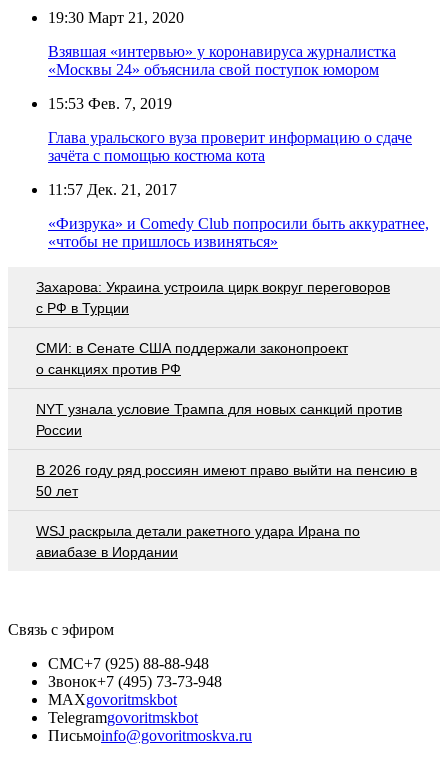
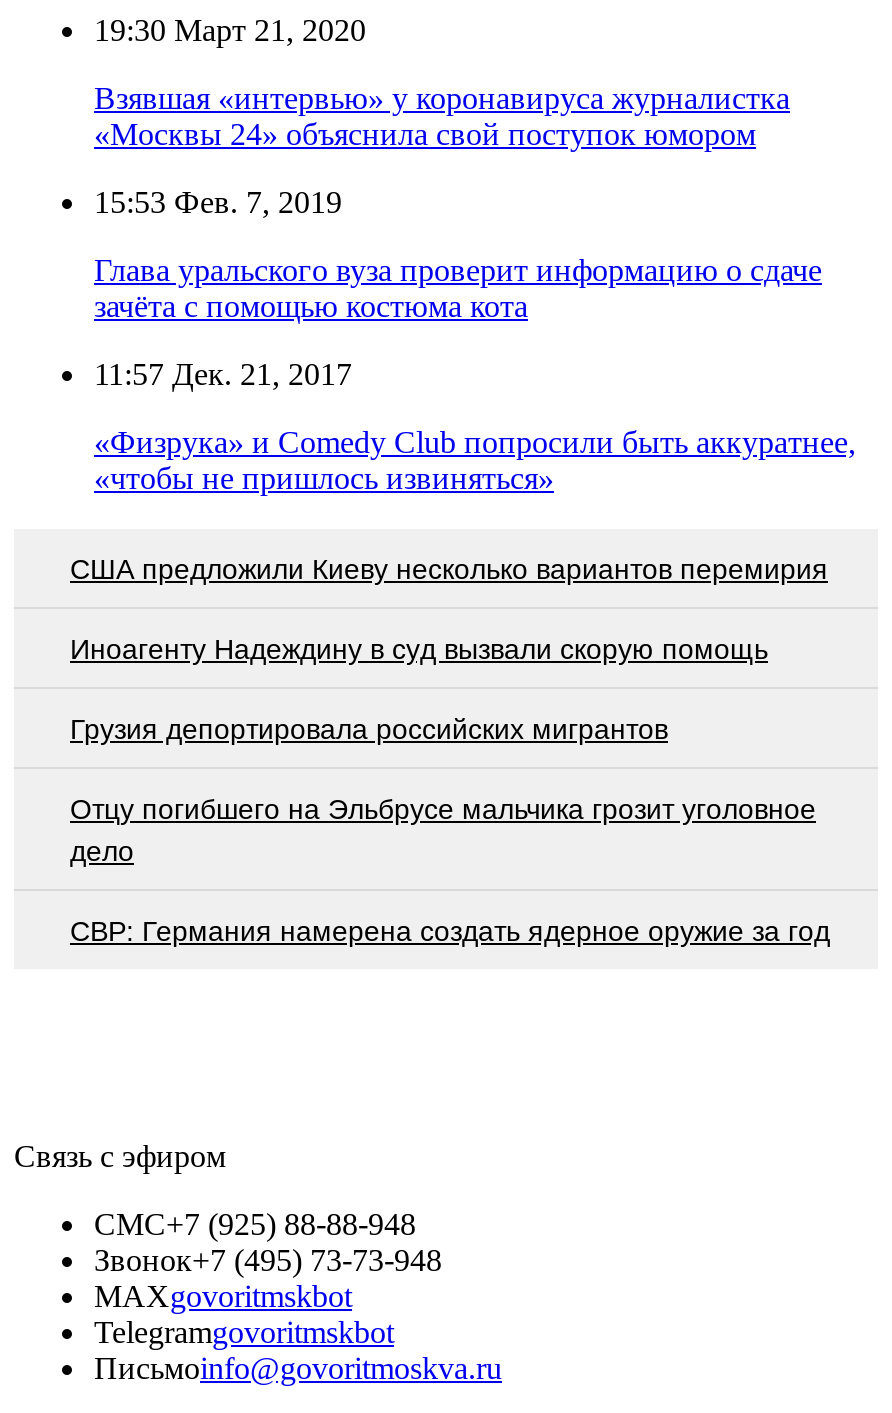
- Захарова: Украина устроила цирк вокруг переговоров
- с РФ в Турции
+ США предложили Киеву несколько вариантов перемирия

- СМИ: в Сенате США поддержали законопроект
- о санкциях против РФ
+ Иноагенту Надеждину в суд вызвали скорую помощь

- NYT узнала условие Трампа для новых санкций против
- России
+ Грузия депортировала российских мигрантов

- В 2026 году ряд россиян имеют право выйти на пенсию в
- 50 лет
+ Отцу погибшего на Эльбрусе мальчика грозит уголовное
+ дело

- WSJ раскрыла детали ракетного удара Ирана по
- авиабазе в Иордании
+ СВР: Германия намерена создать ядерное оружие за год
